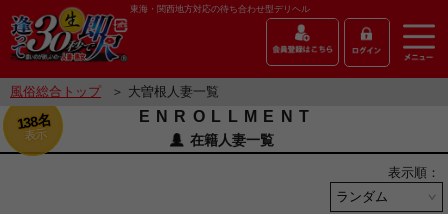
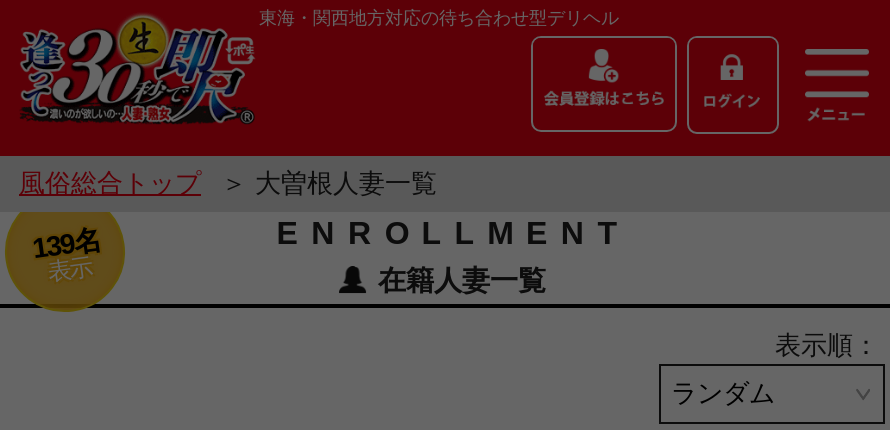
- 138名
+ 139名
